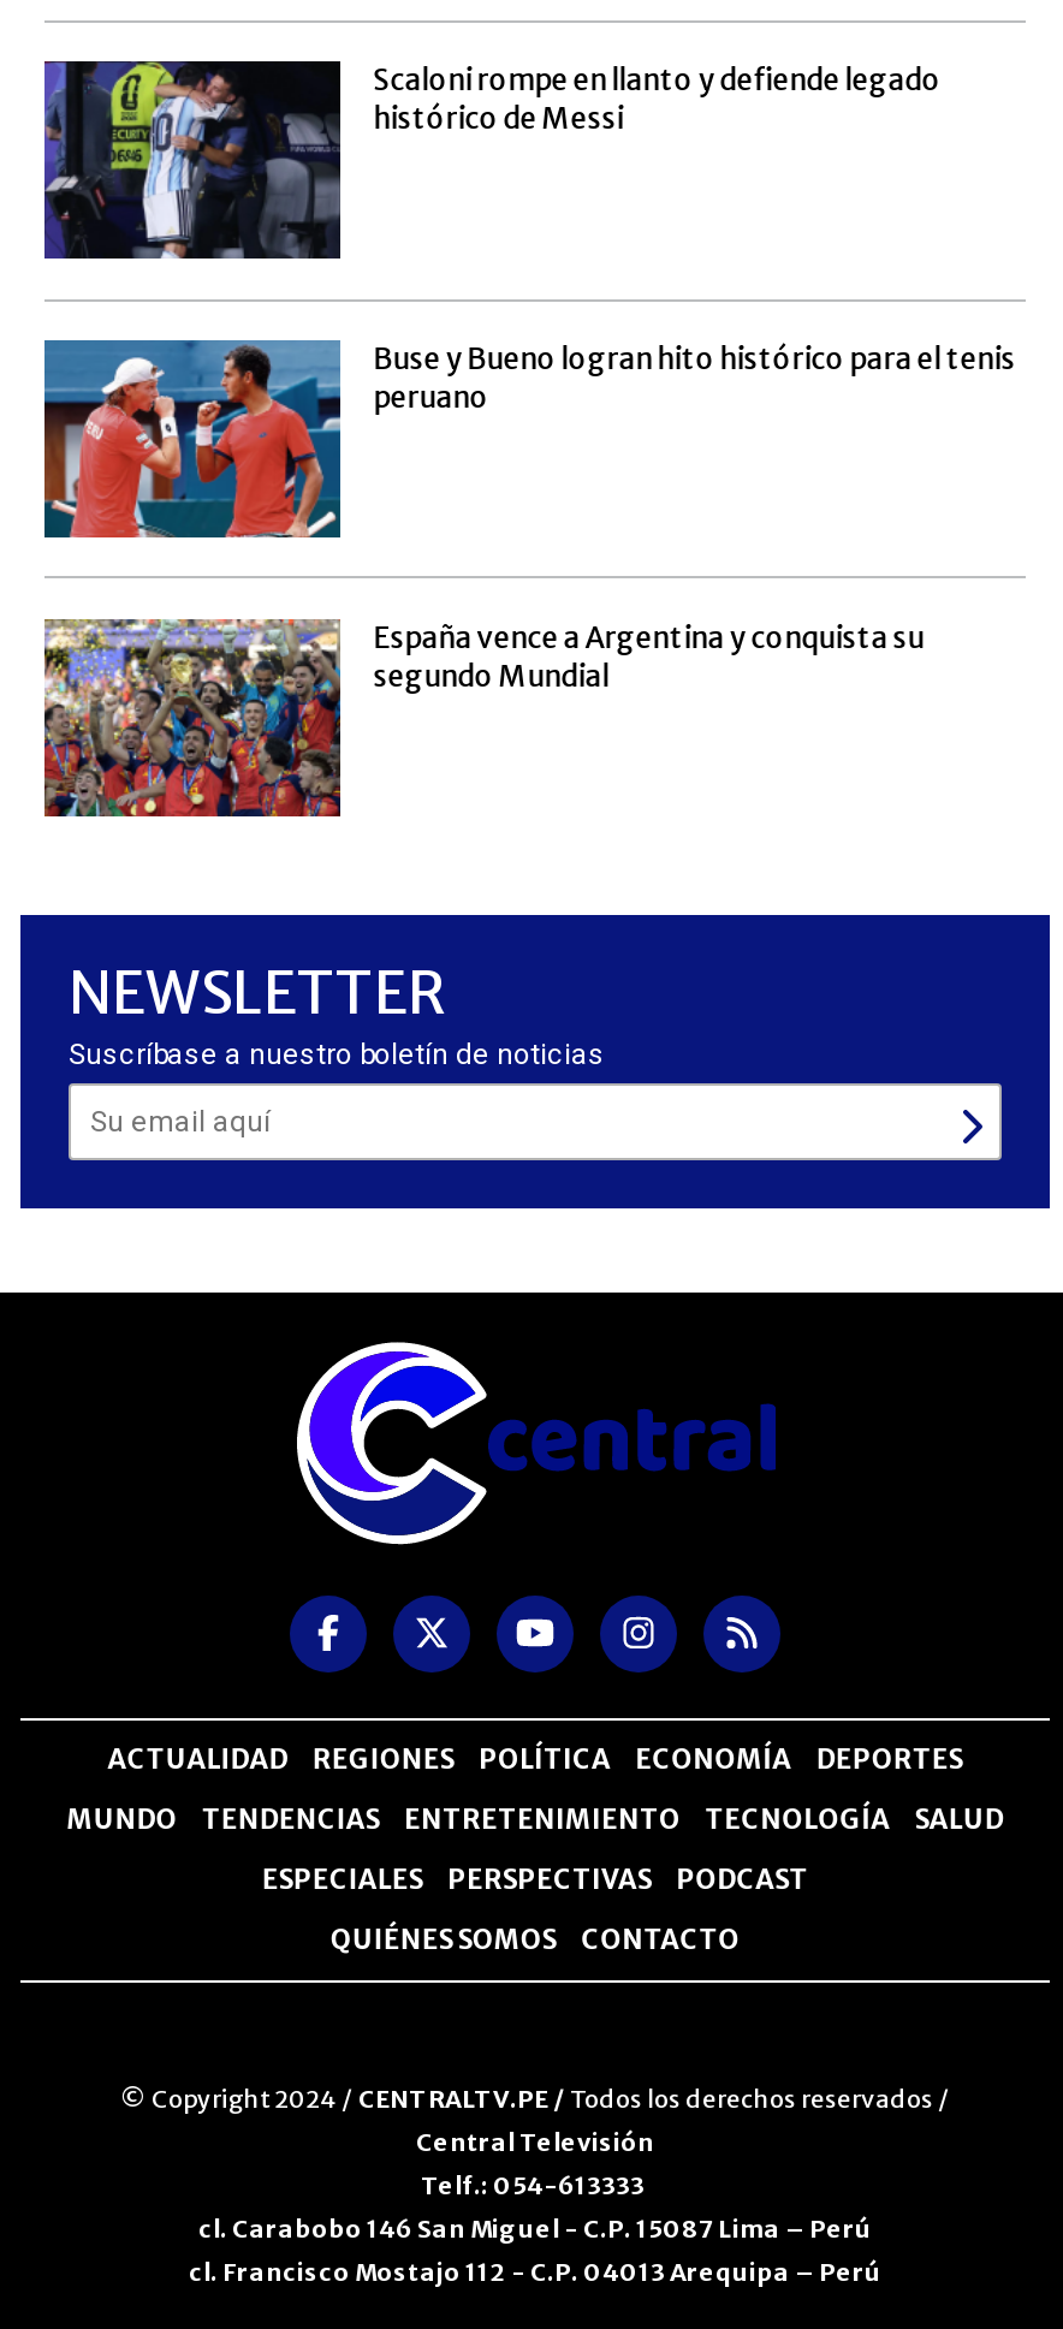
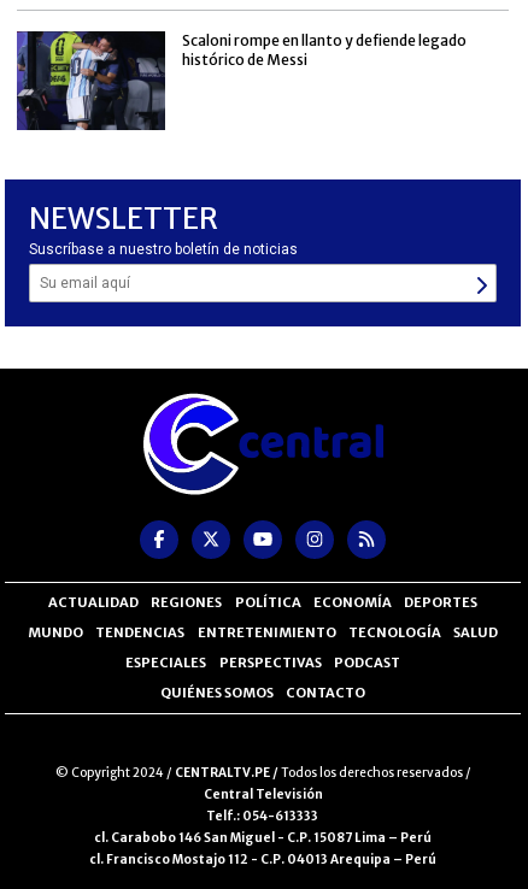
- [image]
- Buse y Bueno logran hito histórico para el tenis
- peruano

- [image]
- España vence a Argentina y conquista su
- segundo Mundial
